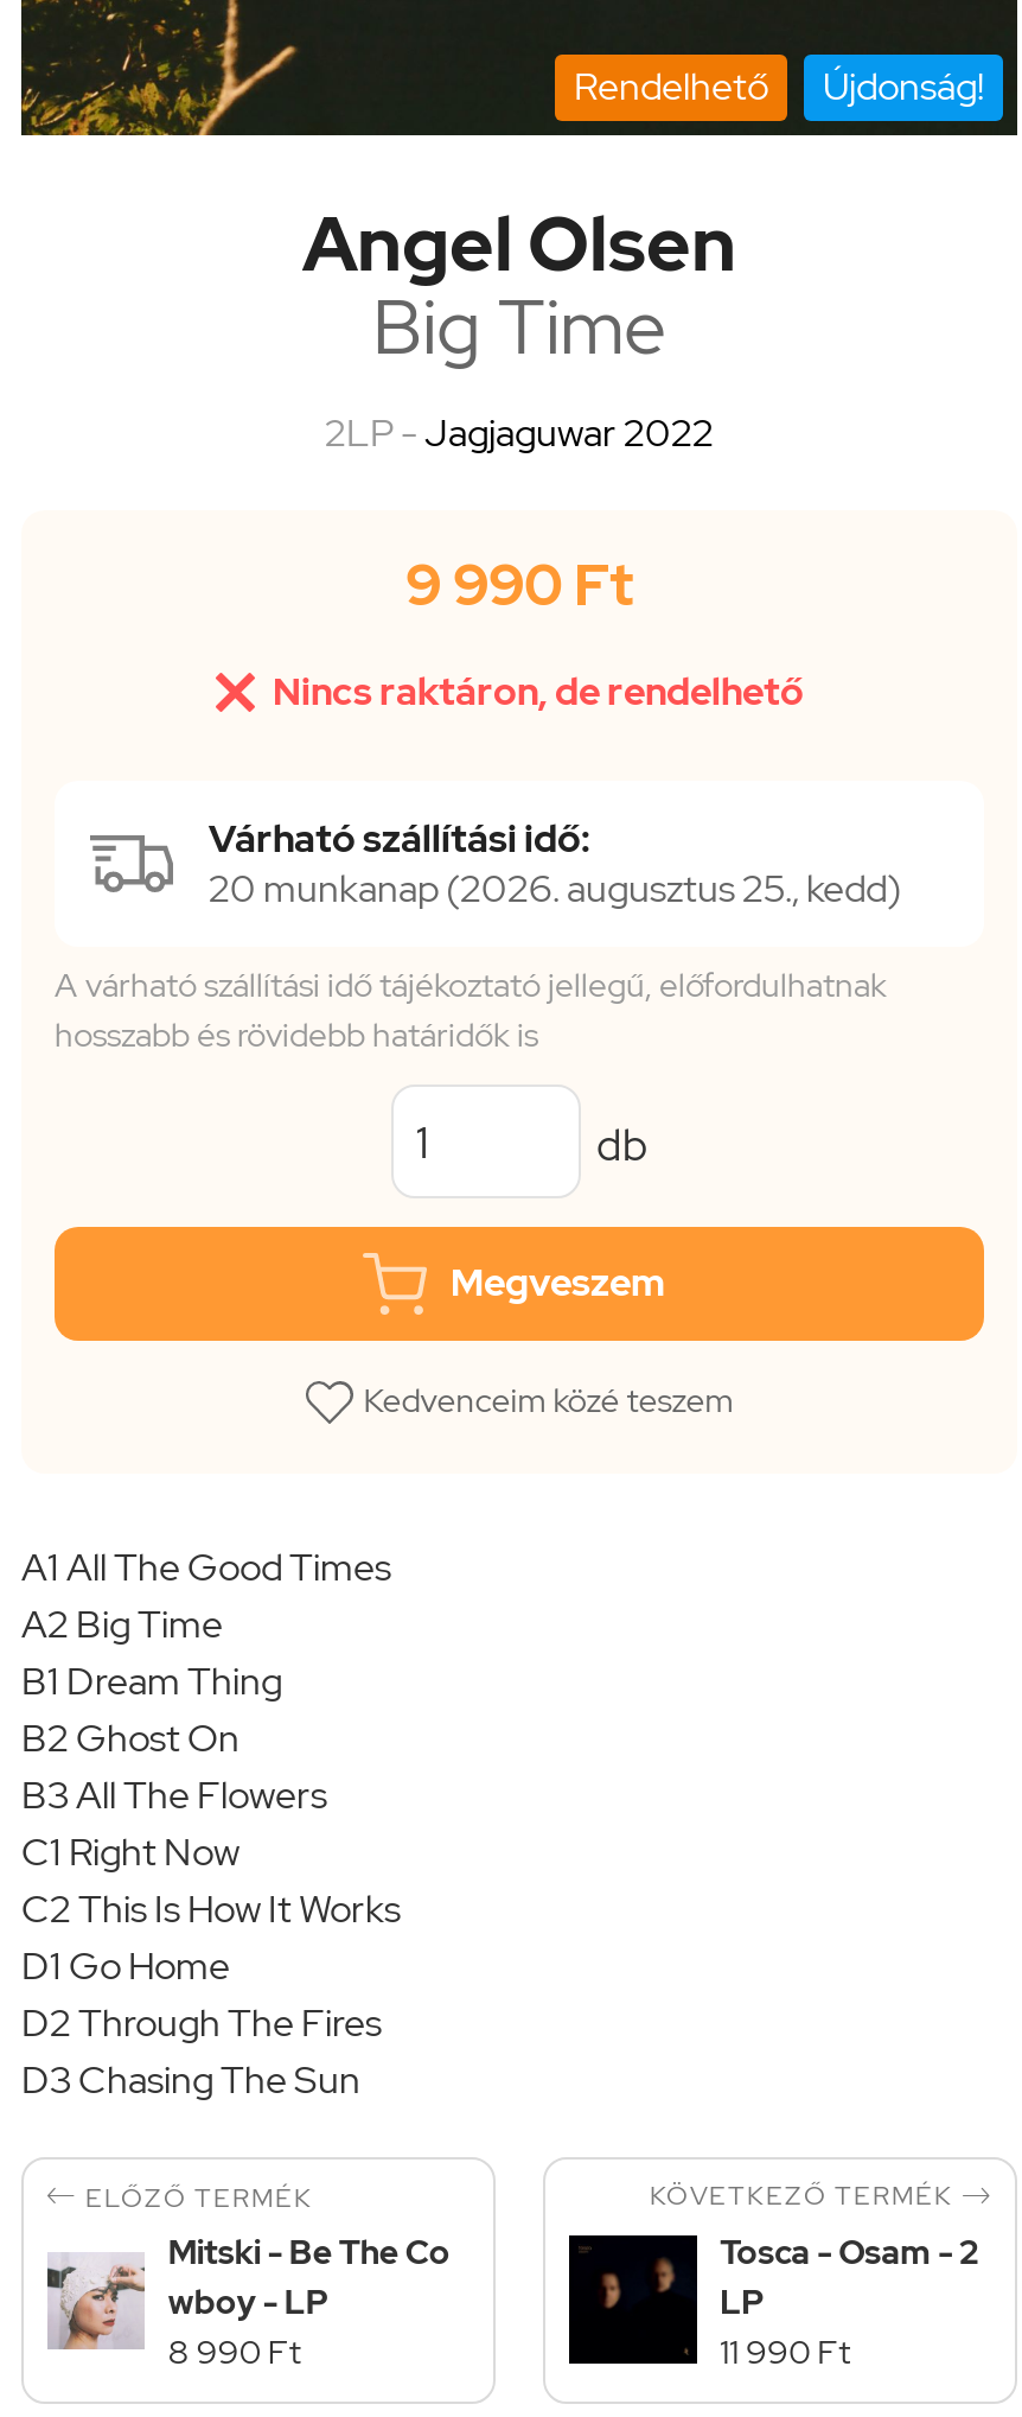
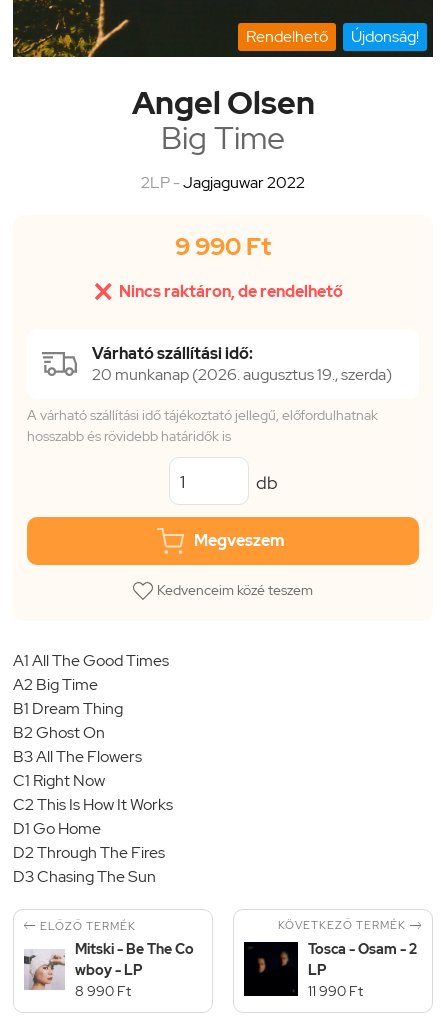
- 20 munkanap (2026. augusztus 25., kedd)
+ 20 munkanap (2026. augusztus 19., szerda)
